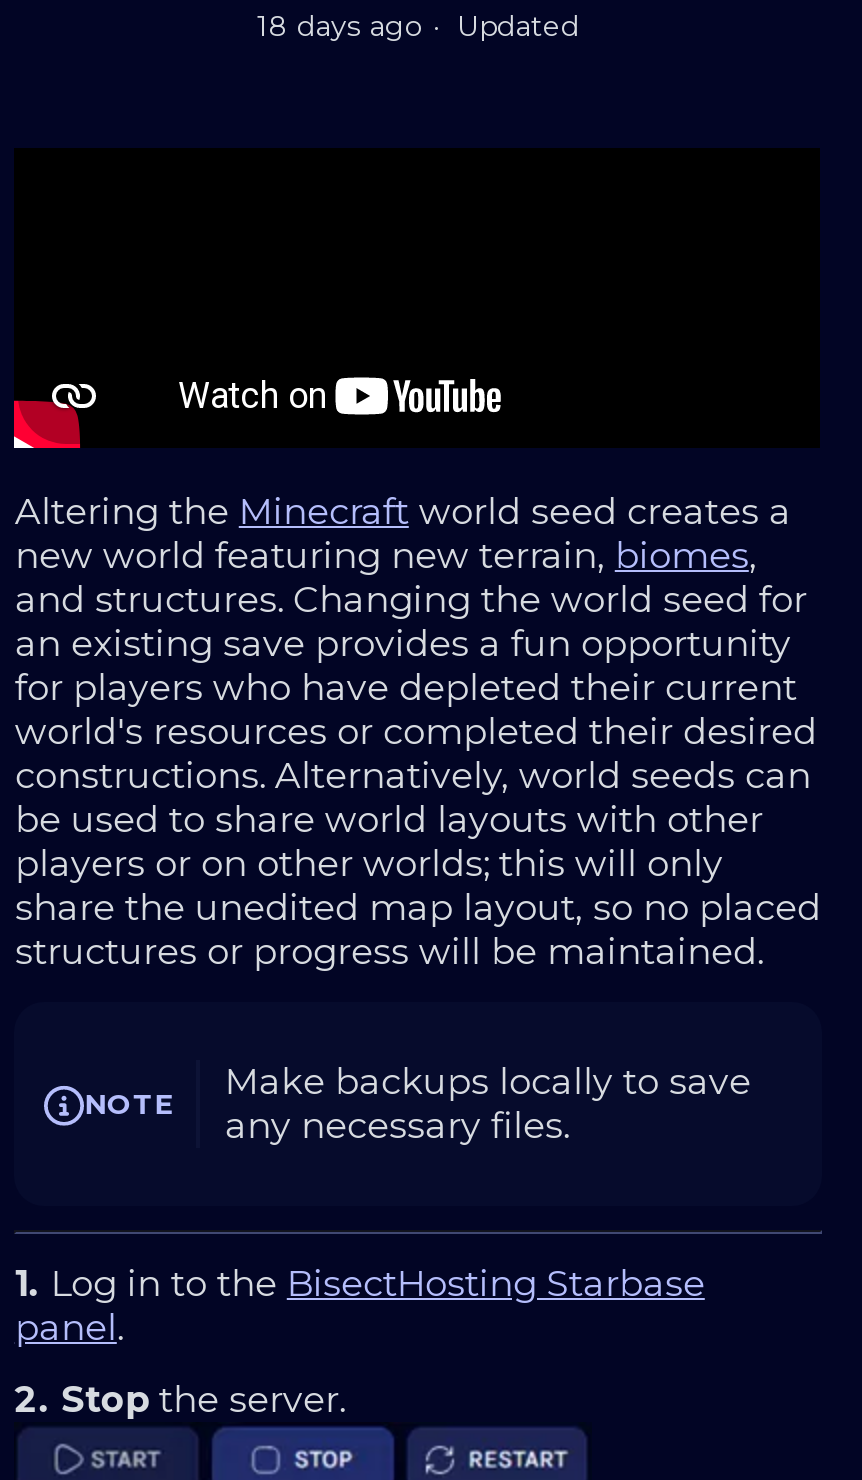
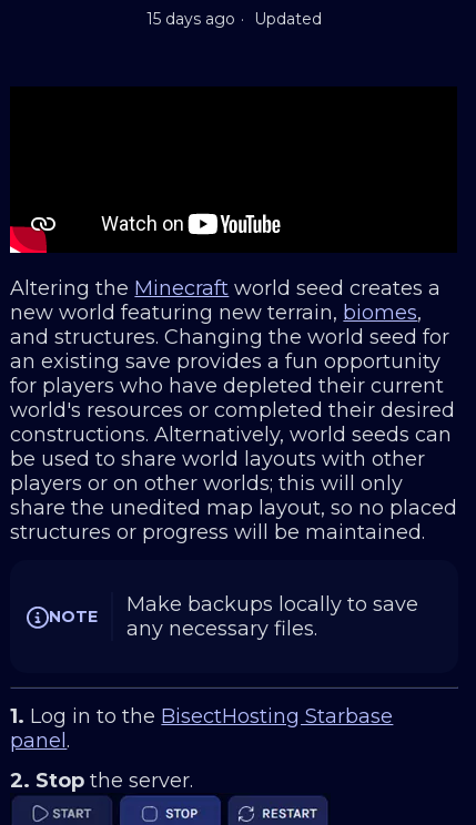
- 18 days ago Updated
+ 15 days ago Updated
